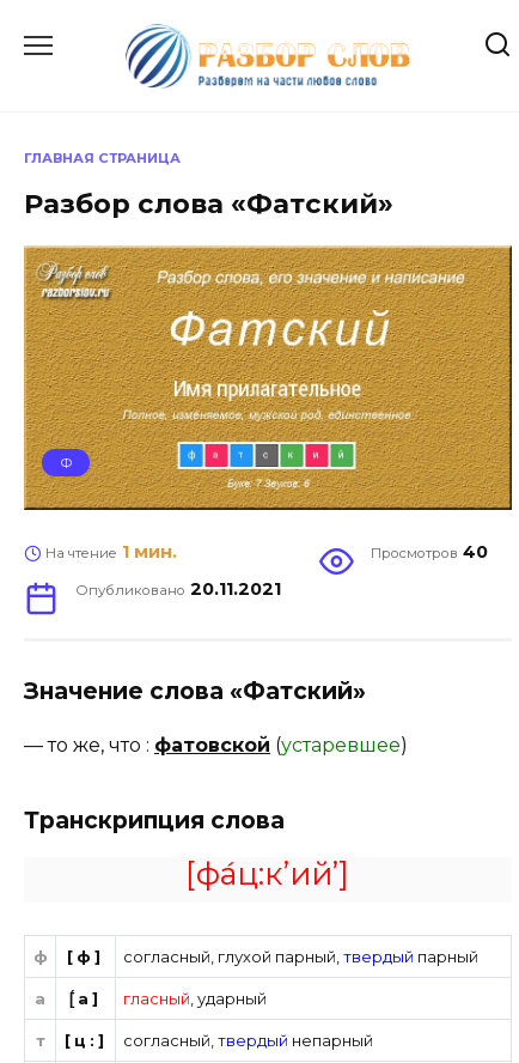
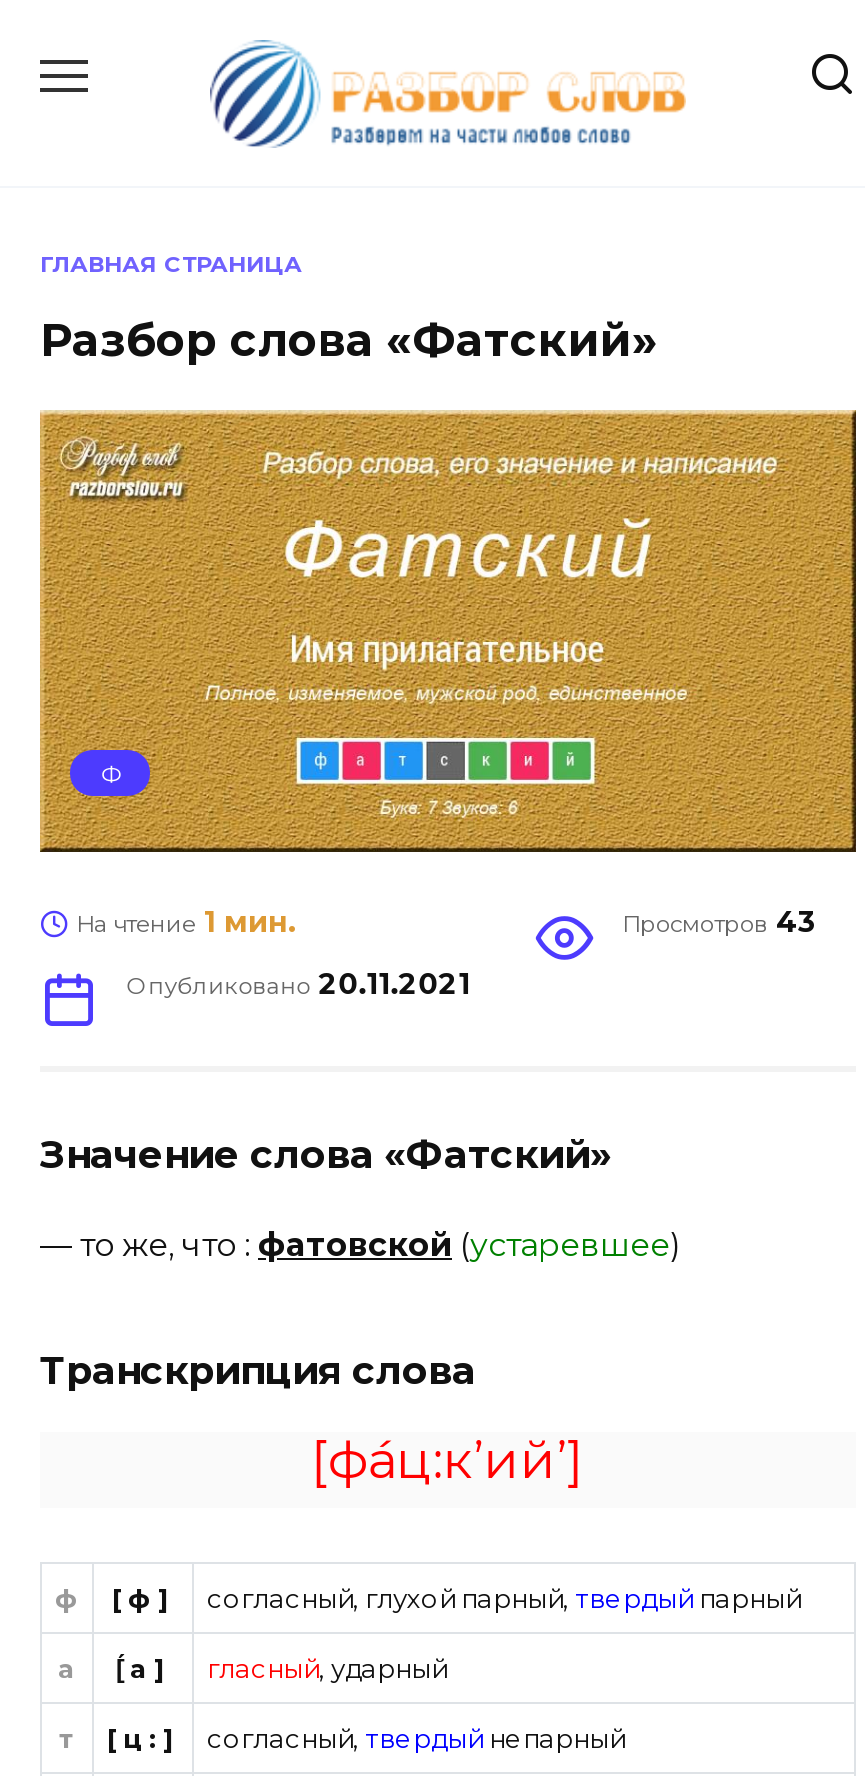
- Просмотров 40
+ Просмотров 43
